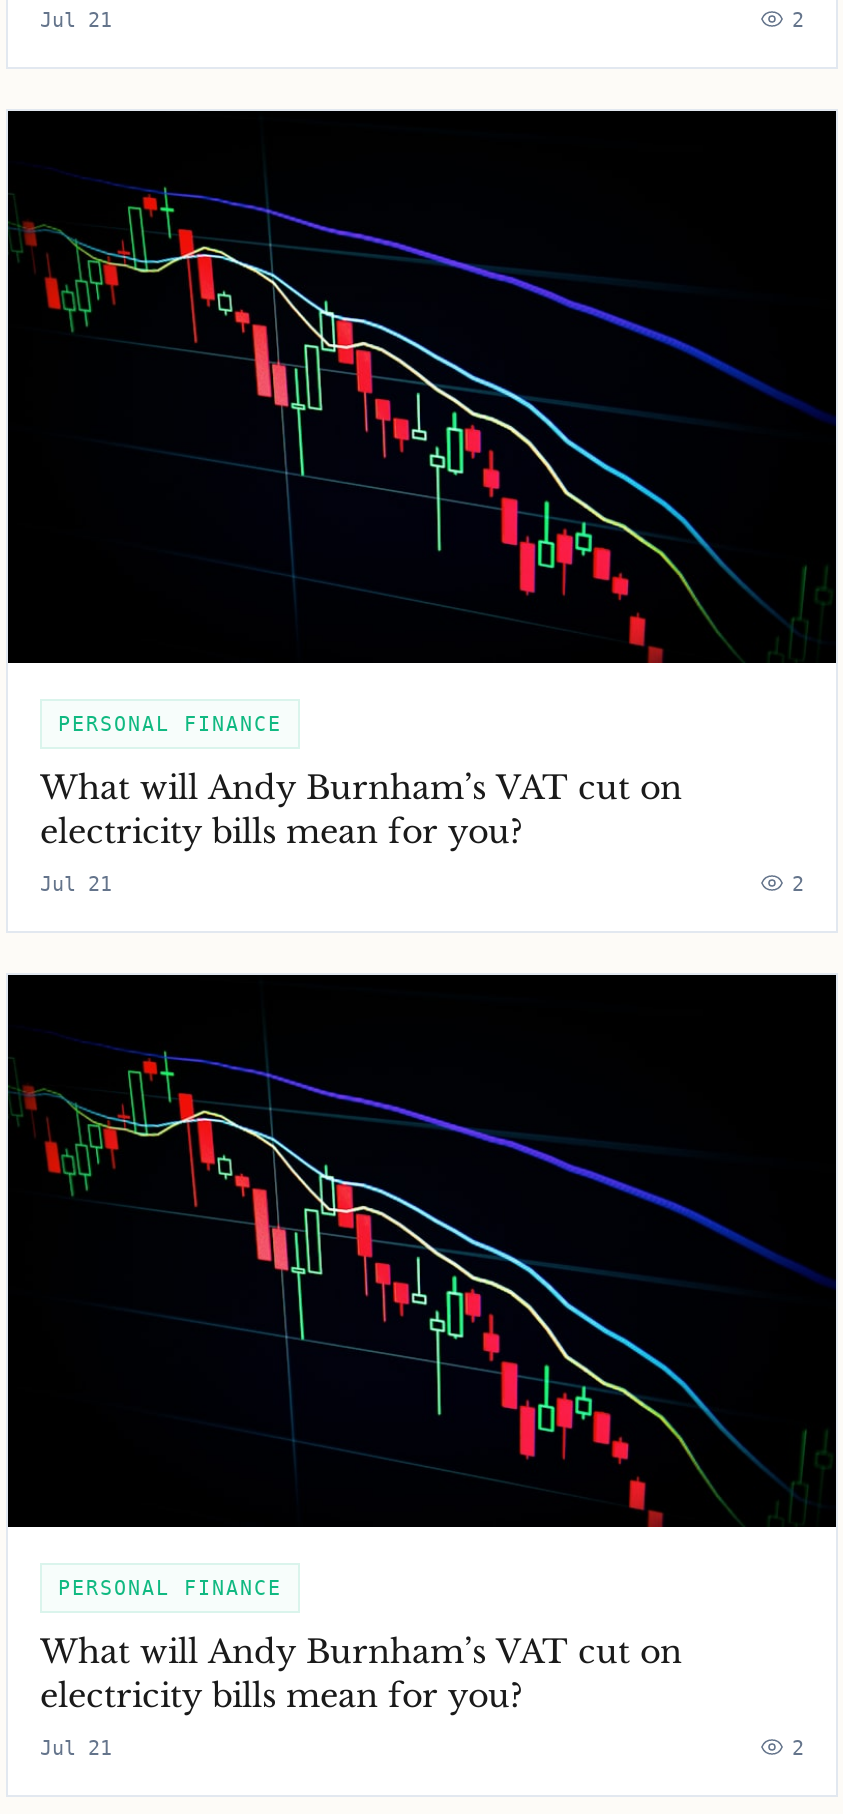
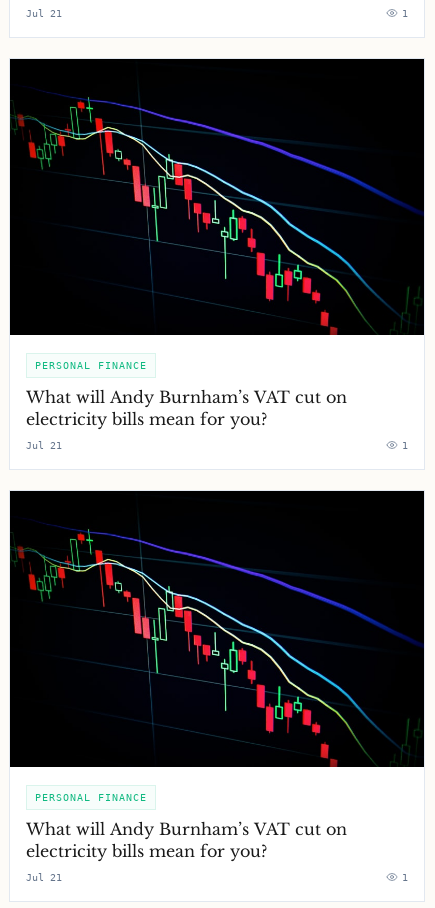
- 2
+ 1

- 2
+ 1

- 2
+ 1
